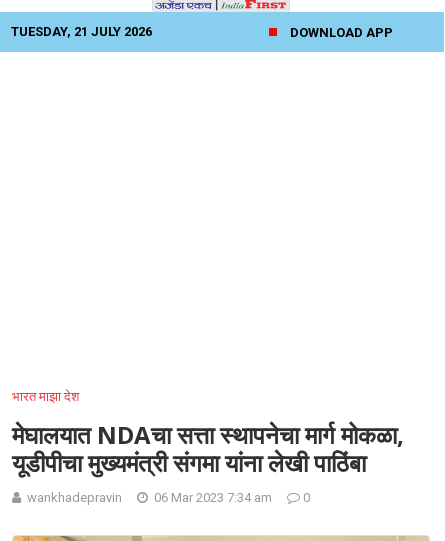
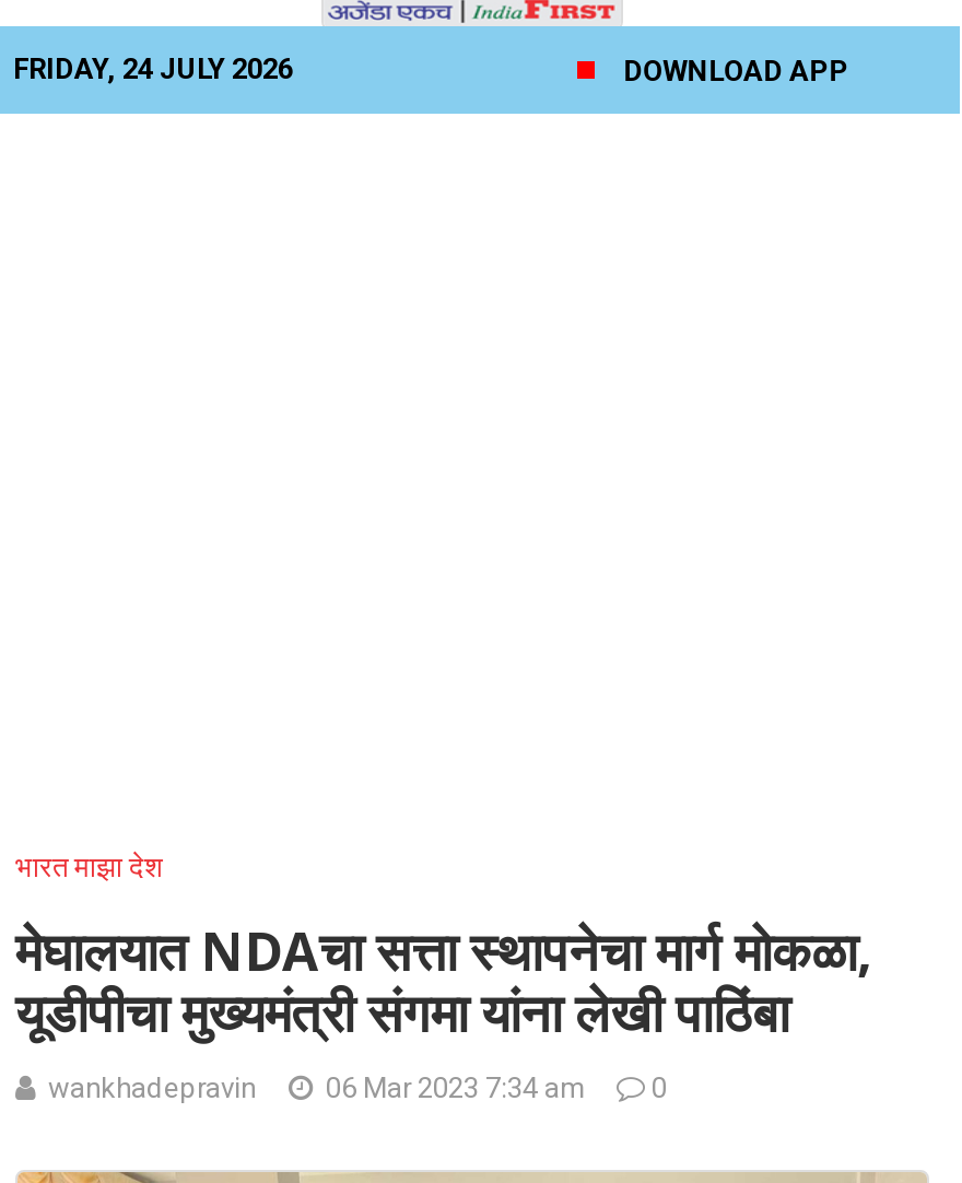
- TUESDAY, 21 JULY 2026
+ FRIDAY, 24 JULY 2026
